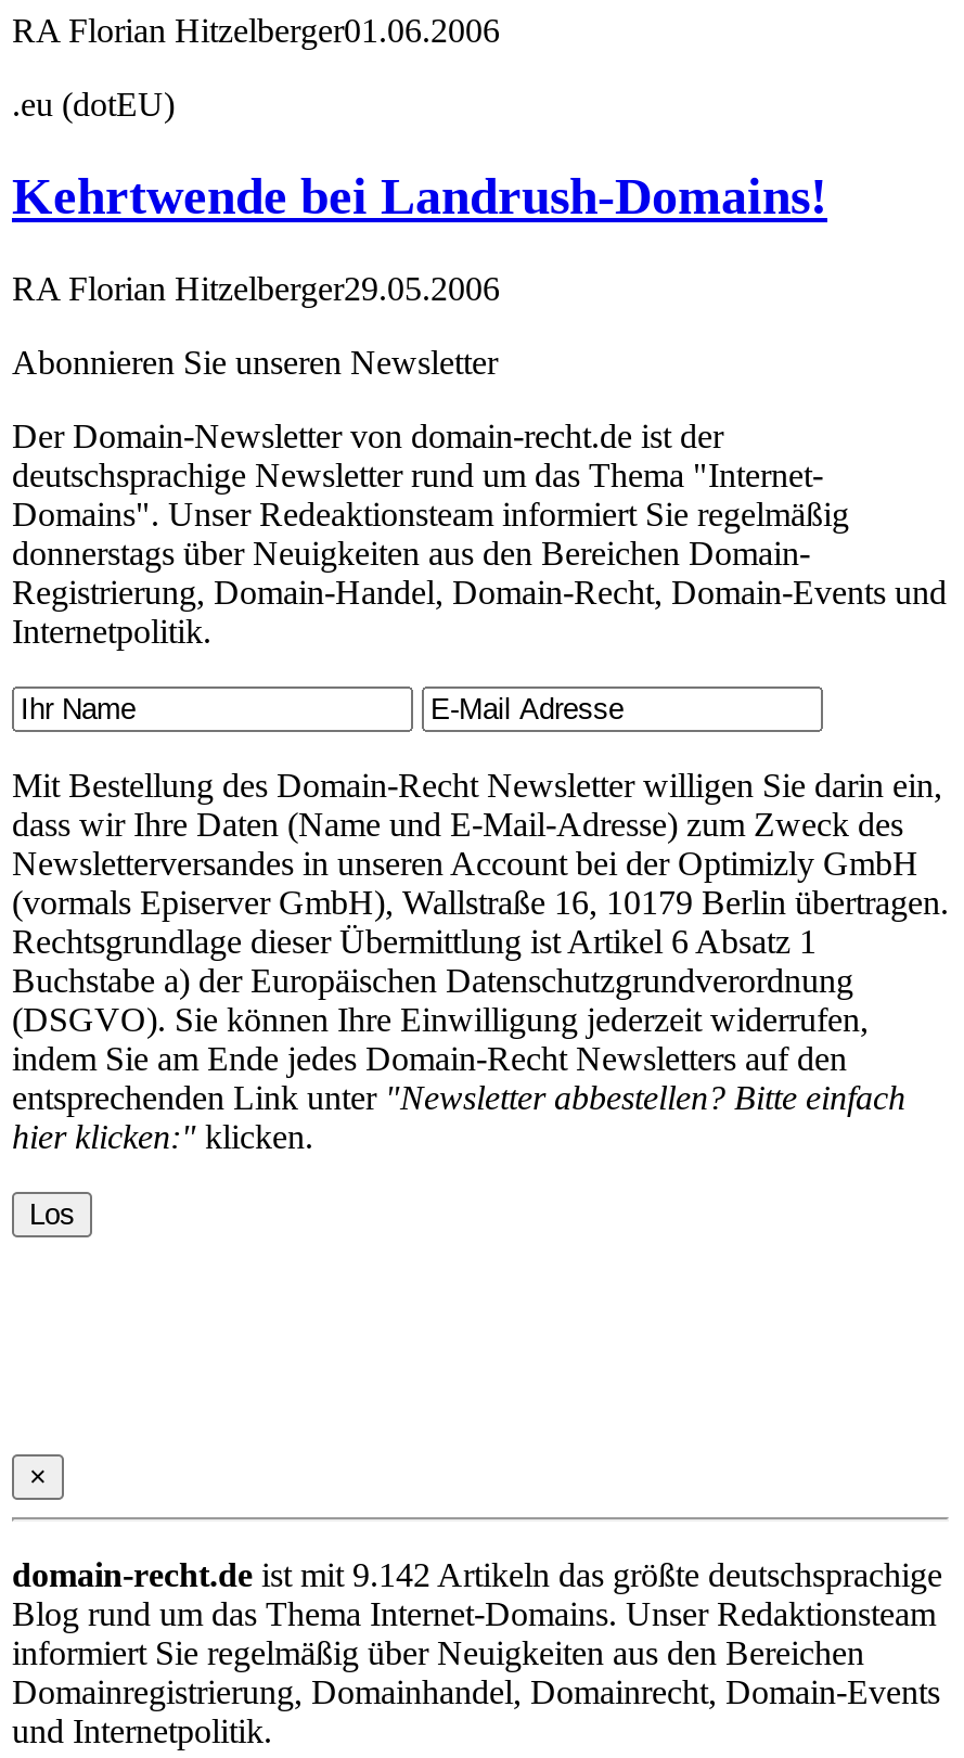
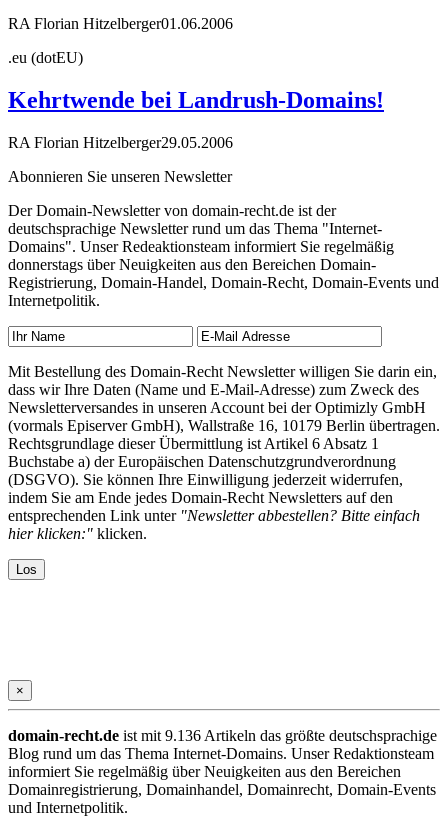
- domain-recht.de ist mit 9.142 Artikeln das größte deutschsprachige
+ domain-recht.de ist mit 9.136 Artikeln das größte deutschsprachige
